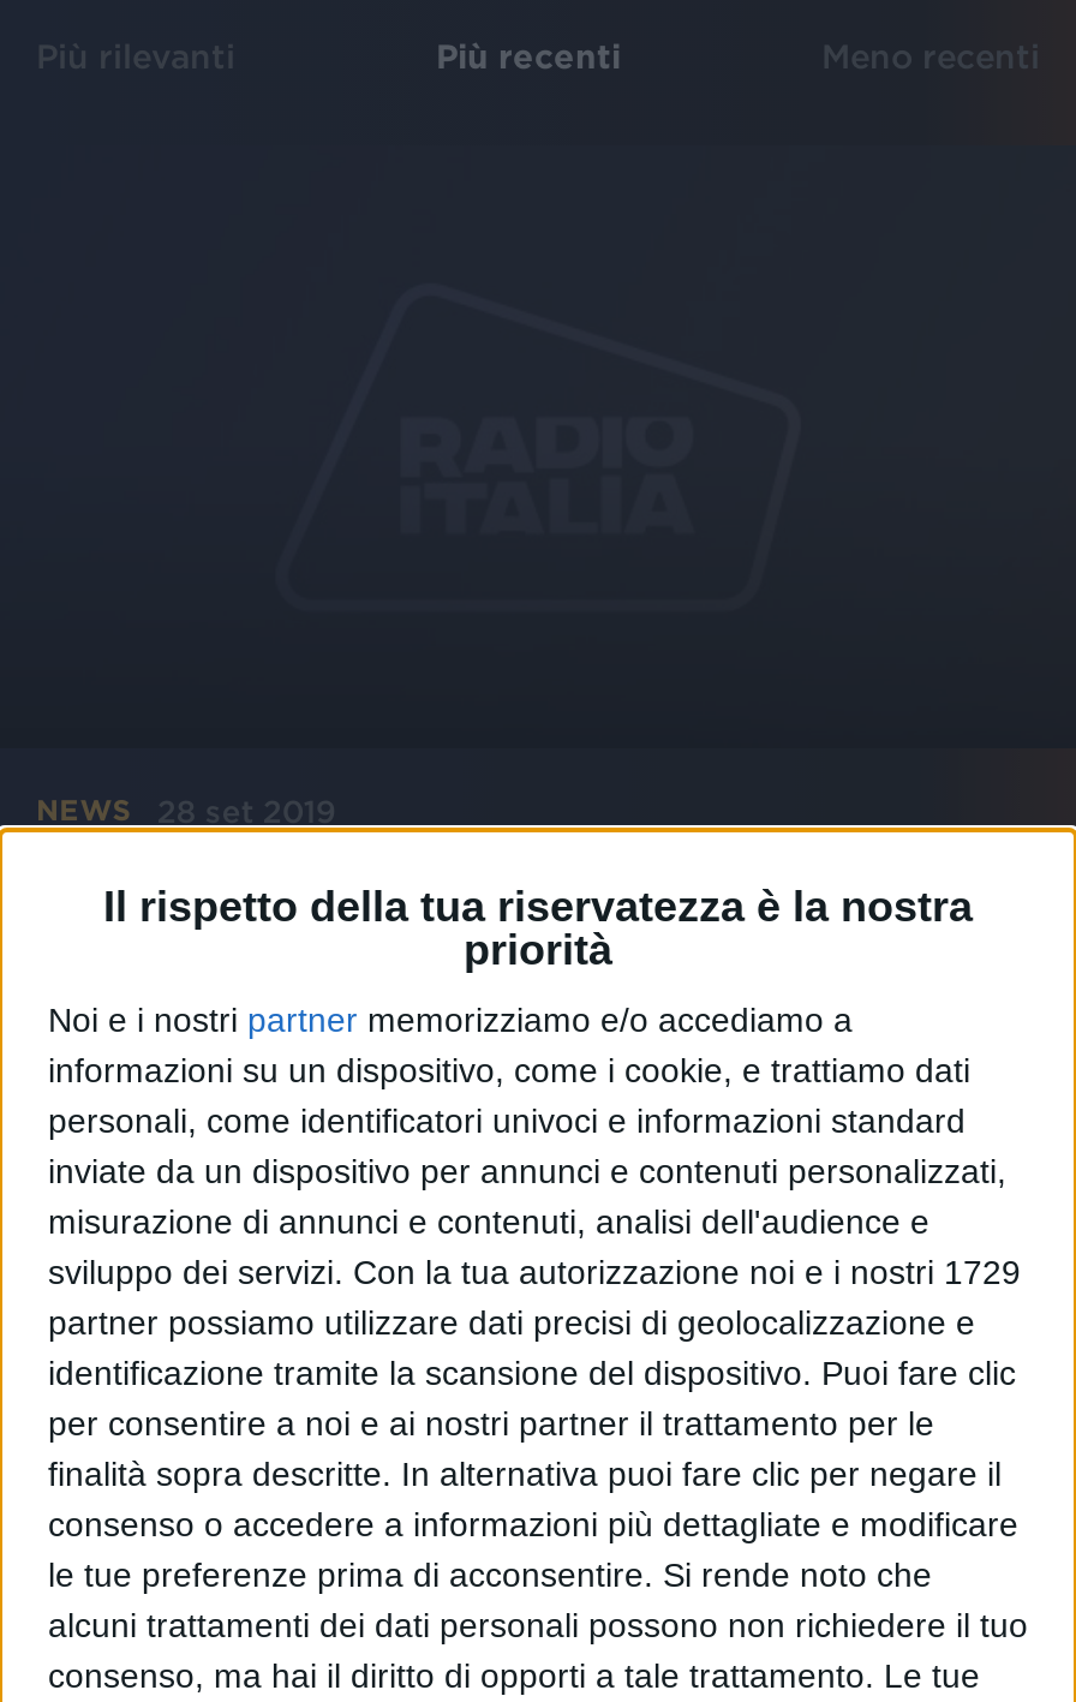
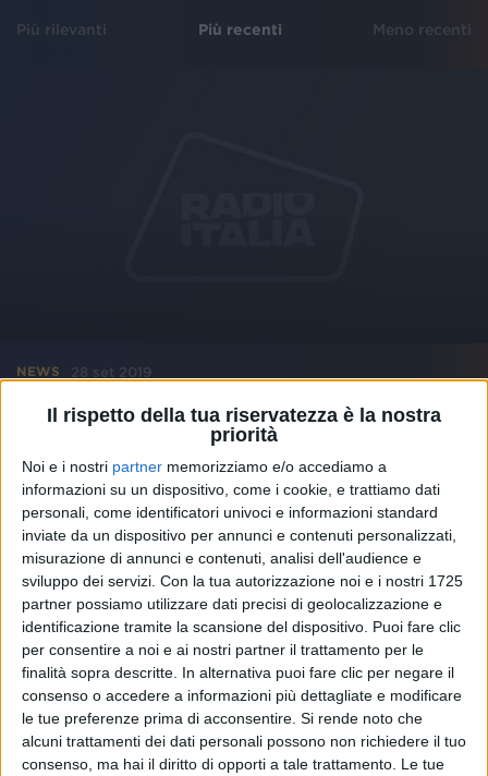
- sviluppo dei servizi. Con la tua autorizzazione noi e i nostri 1729
+ sviluppo dei servizi. Con la tua autorizzazione noi e i nostri 1725
